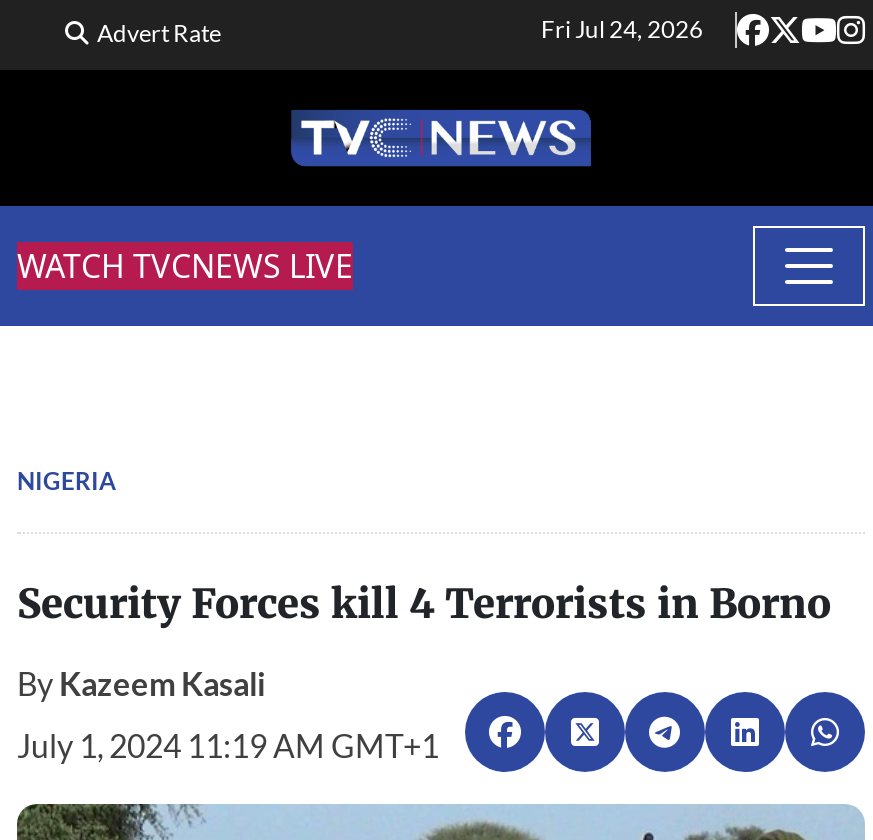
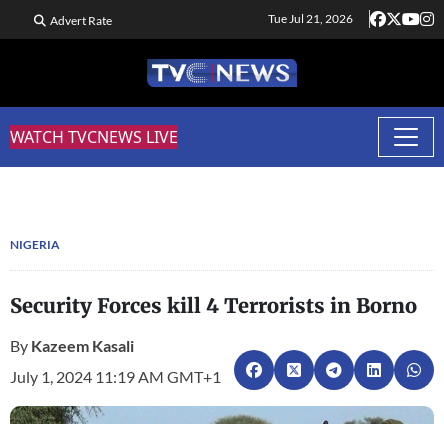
- Fri Jul 24, 2026
+ Tue Jul 21, 2026
